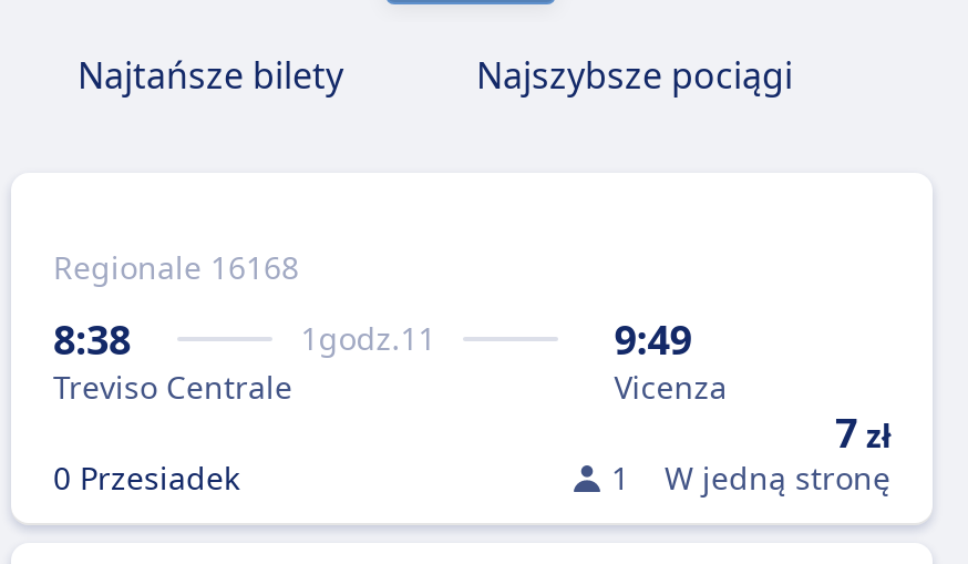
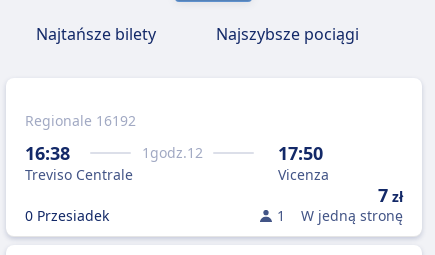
- Regionale 16168
+ Regionale 16192

- 8:38
+ 16:38

- 1 godz.11
+ 1 godz.12

- 9:49
+ 17:50
